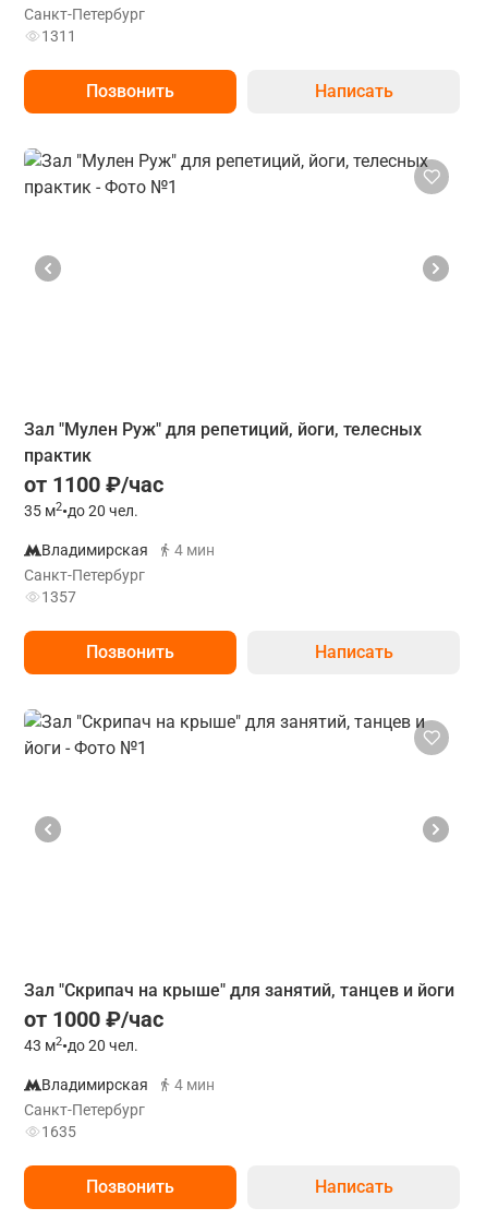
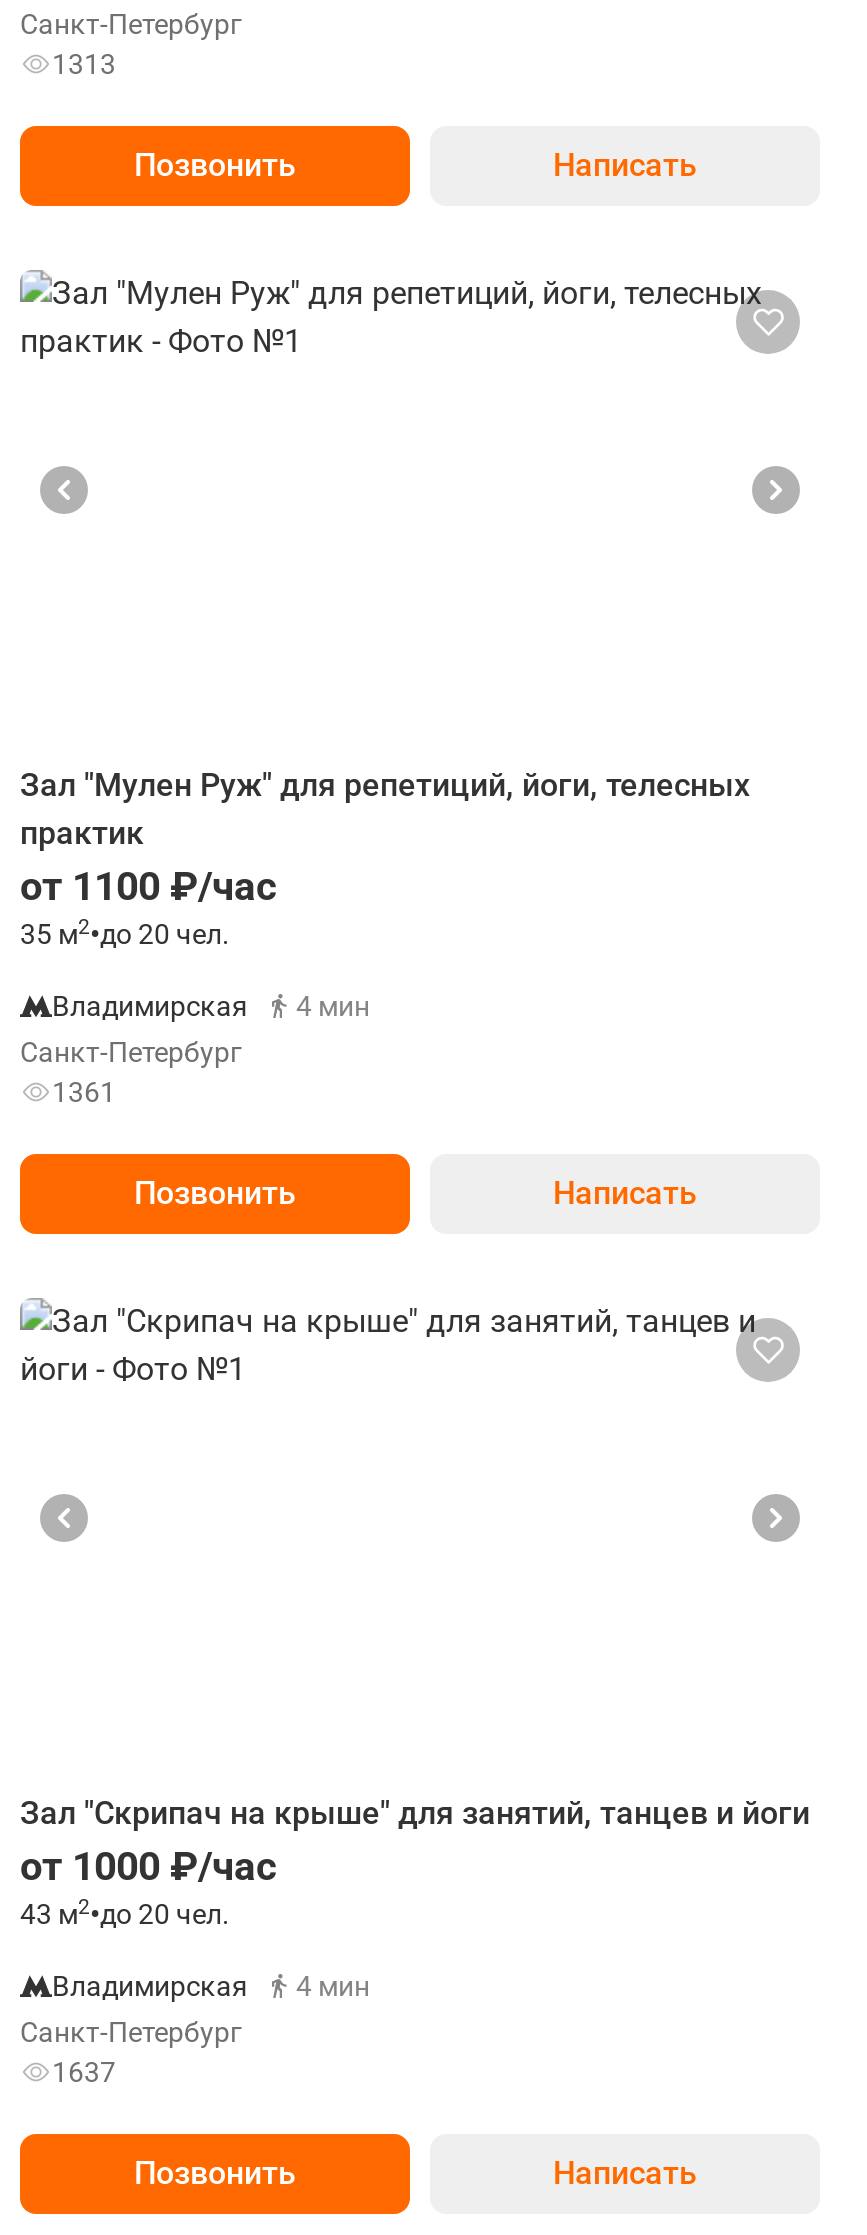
- 1311
+ 1313

- 1357
+ 1361

- 1635
+ 1637
